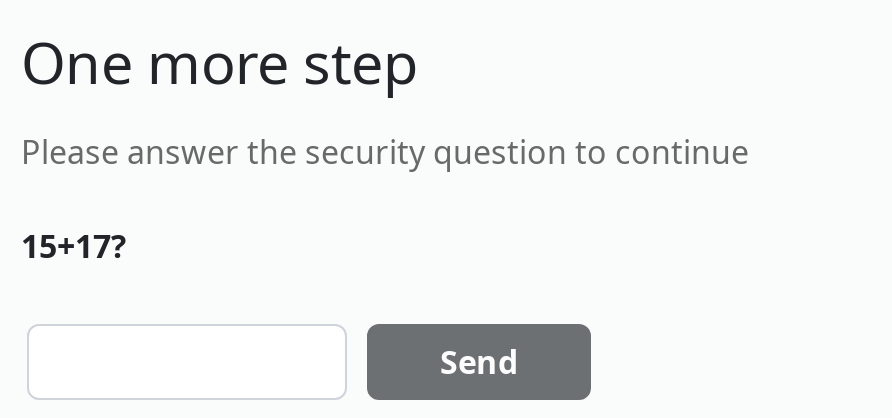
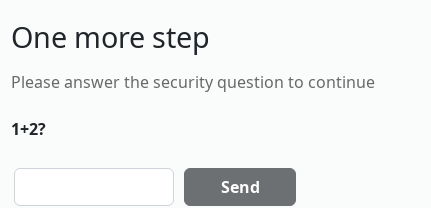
- 15+17?
+ 1+2?
